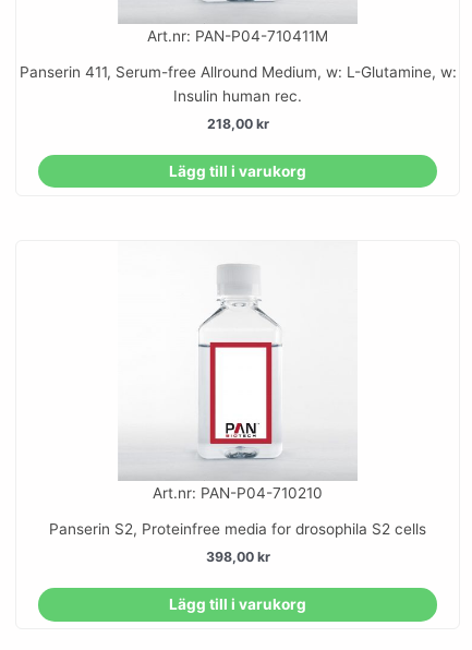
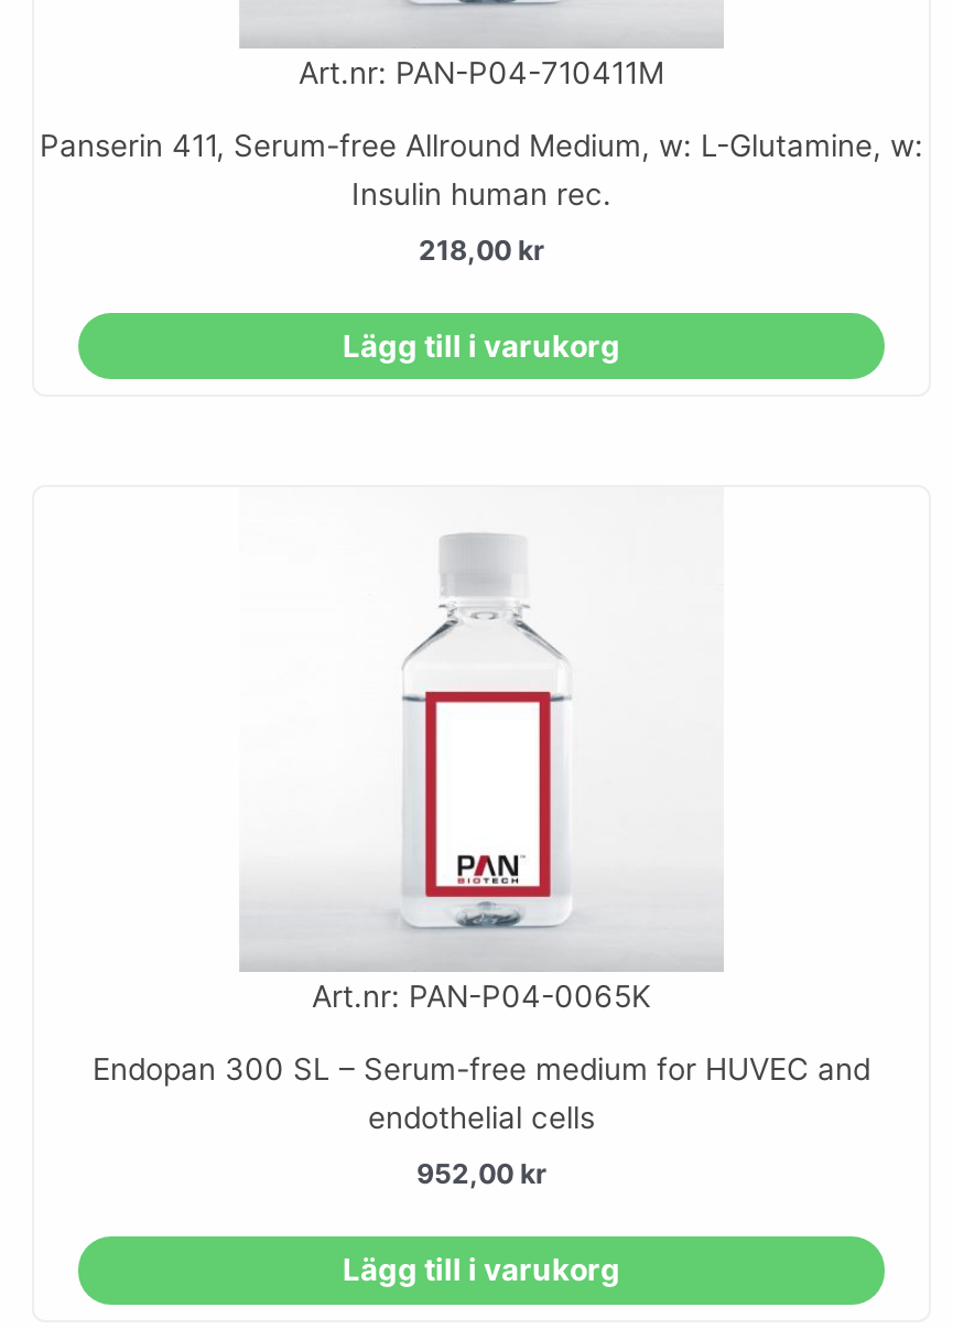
- Art.nr: PAN-P04-710210
+ Art.nr: PAN-P04-0065K

- Panserin S2, Proteinfree media for drosophila S2 cells
+ Endopan 300 SL – Serum-free medium for HUVEC and
+ endothelial cells

- 398,00 kr
+ 952,00 kr
